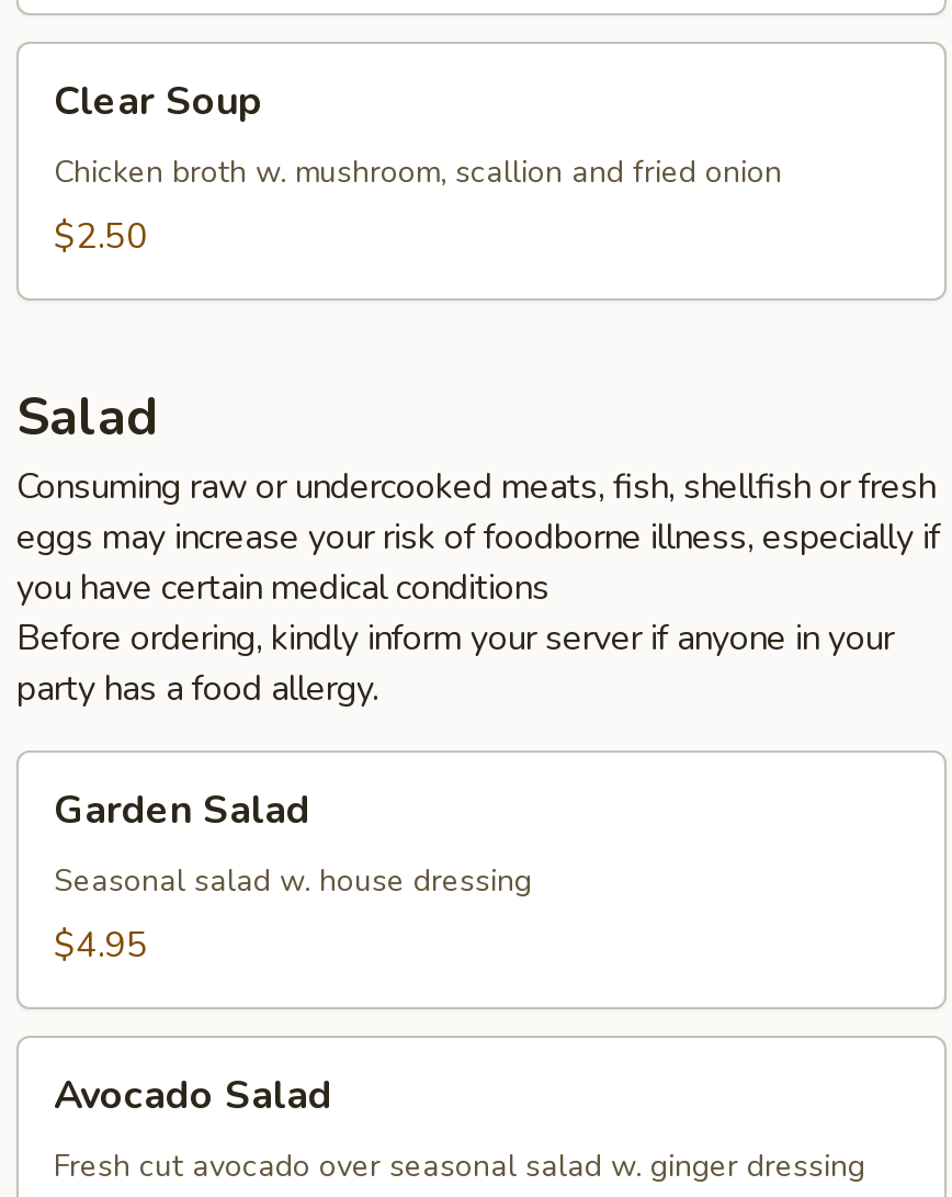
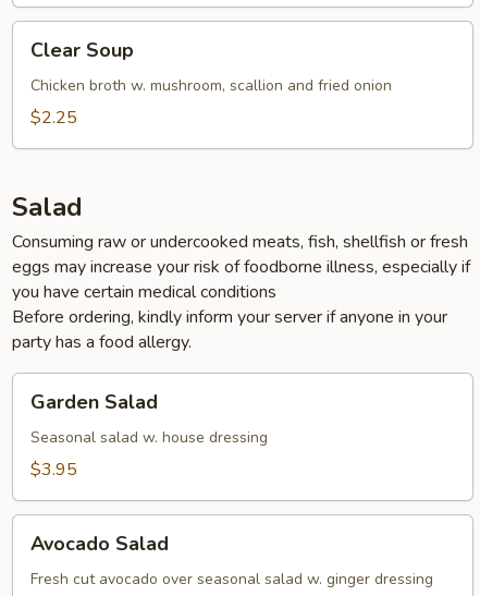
- $2.50
+ $2.25

- $4.95
+ $3.95
